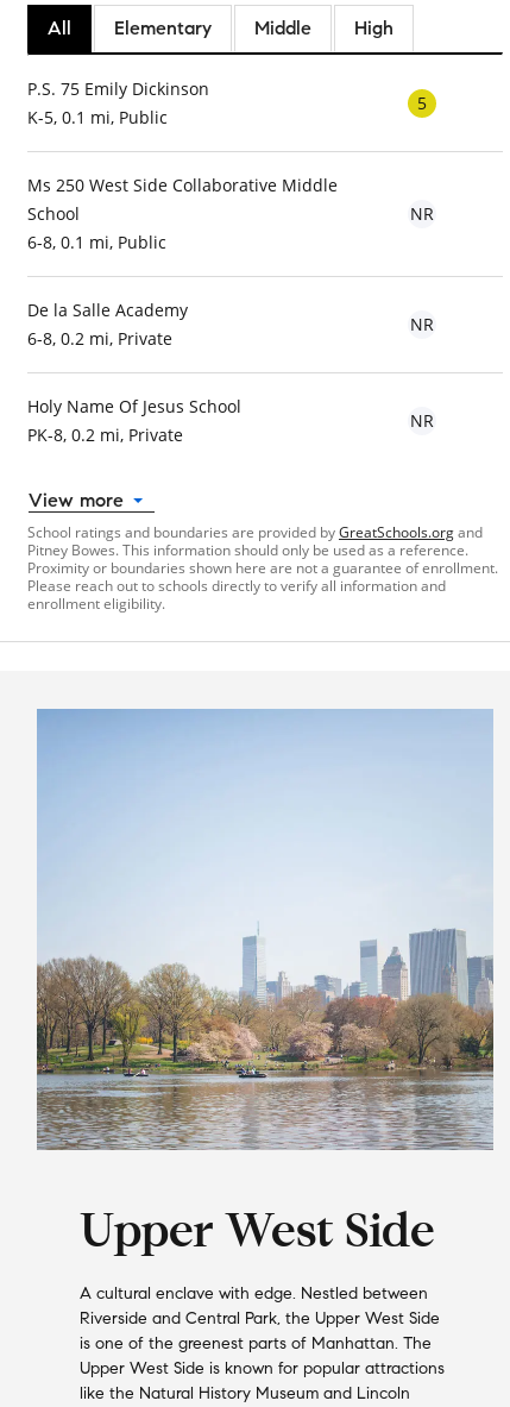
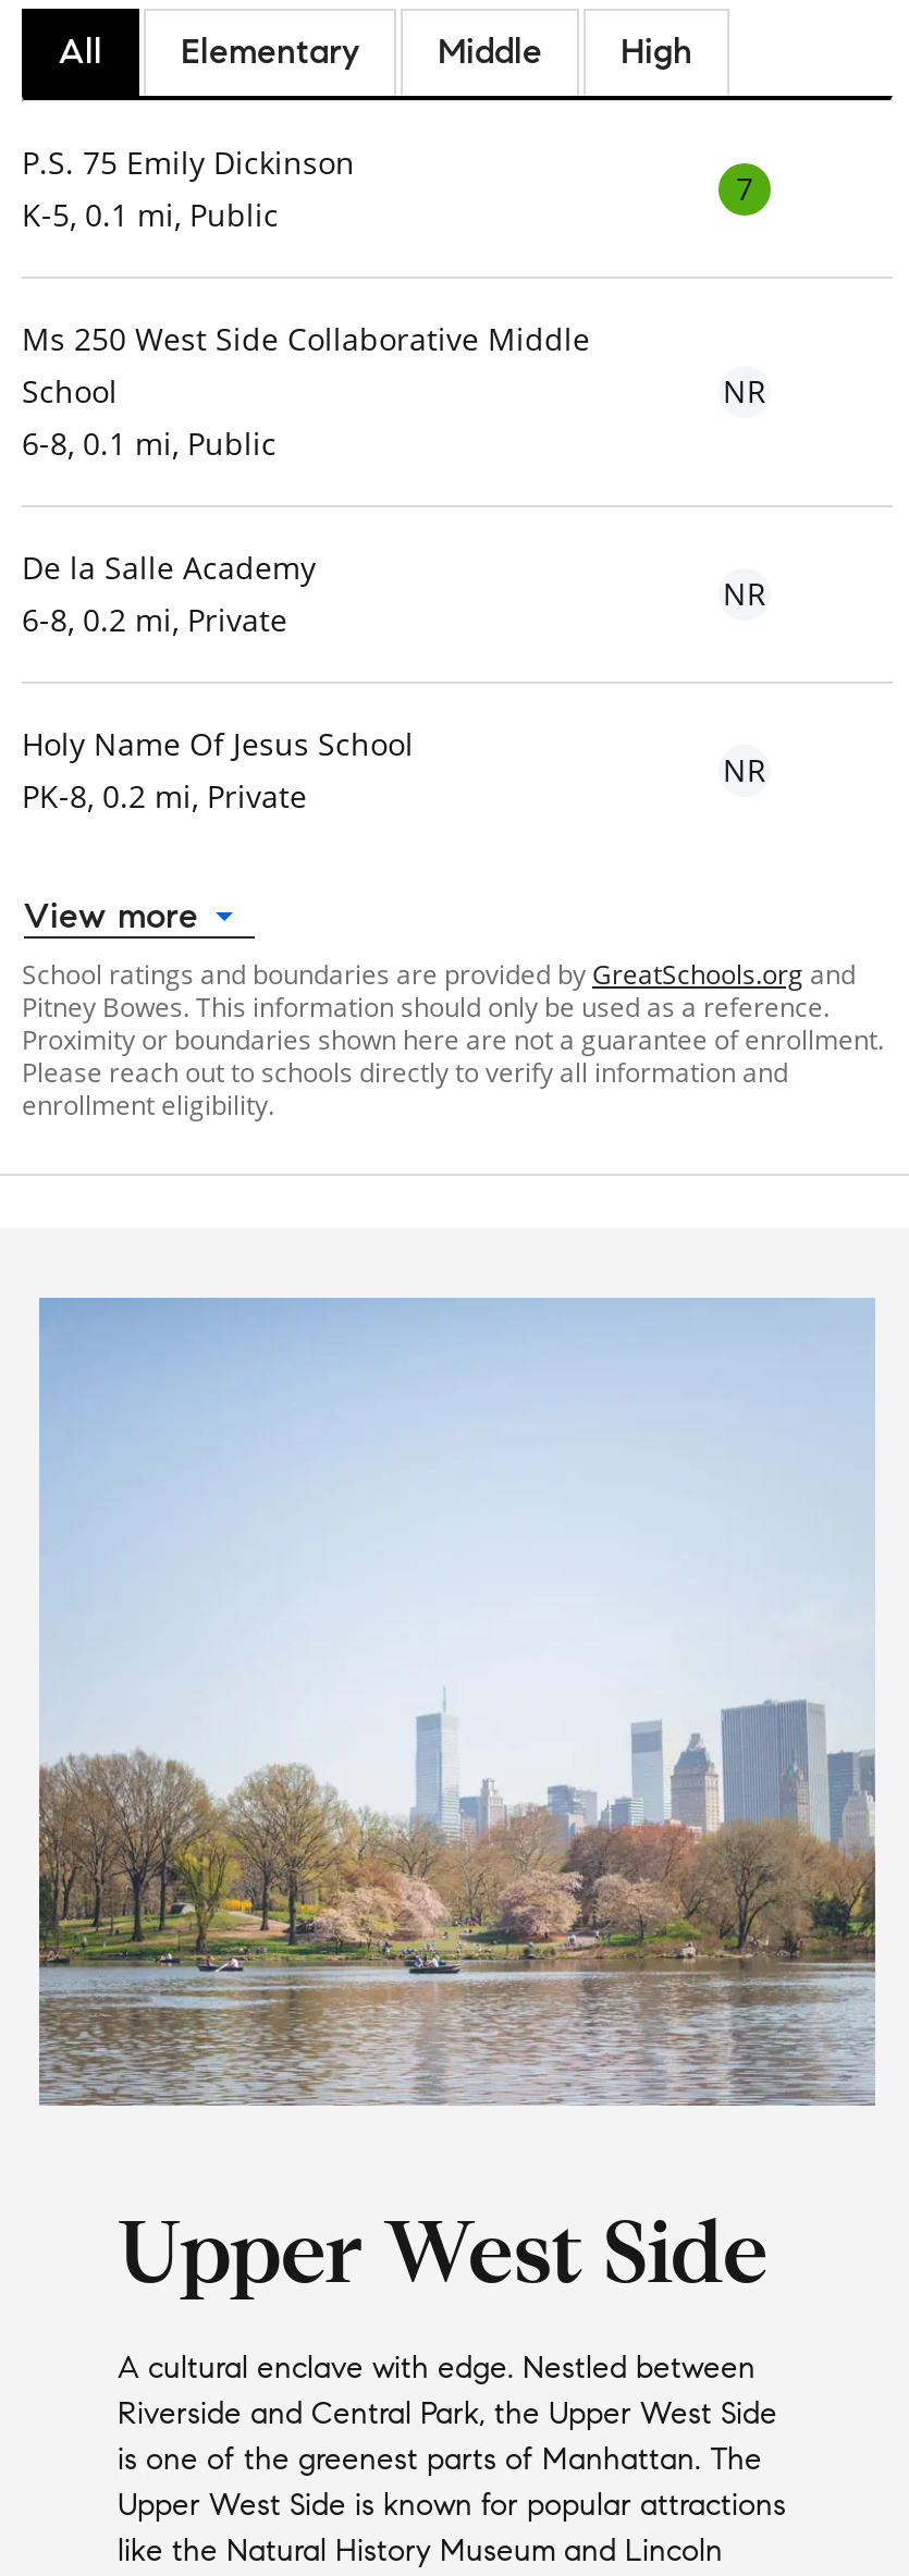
- 5
+ 7
